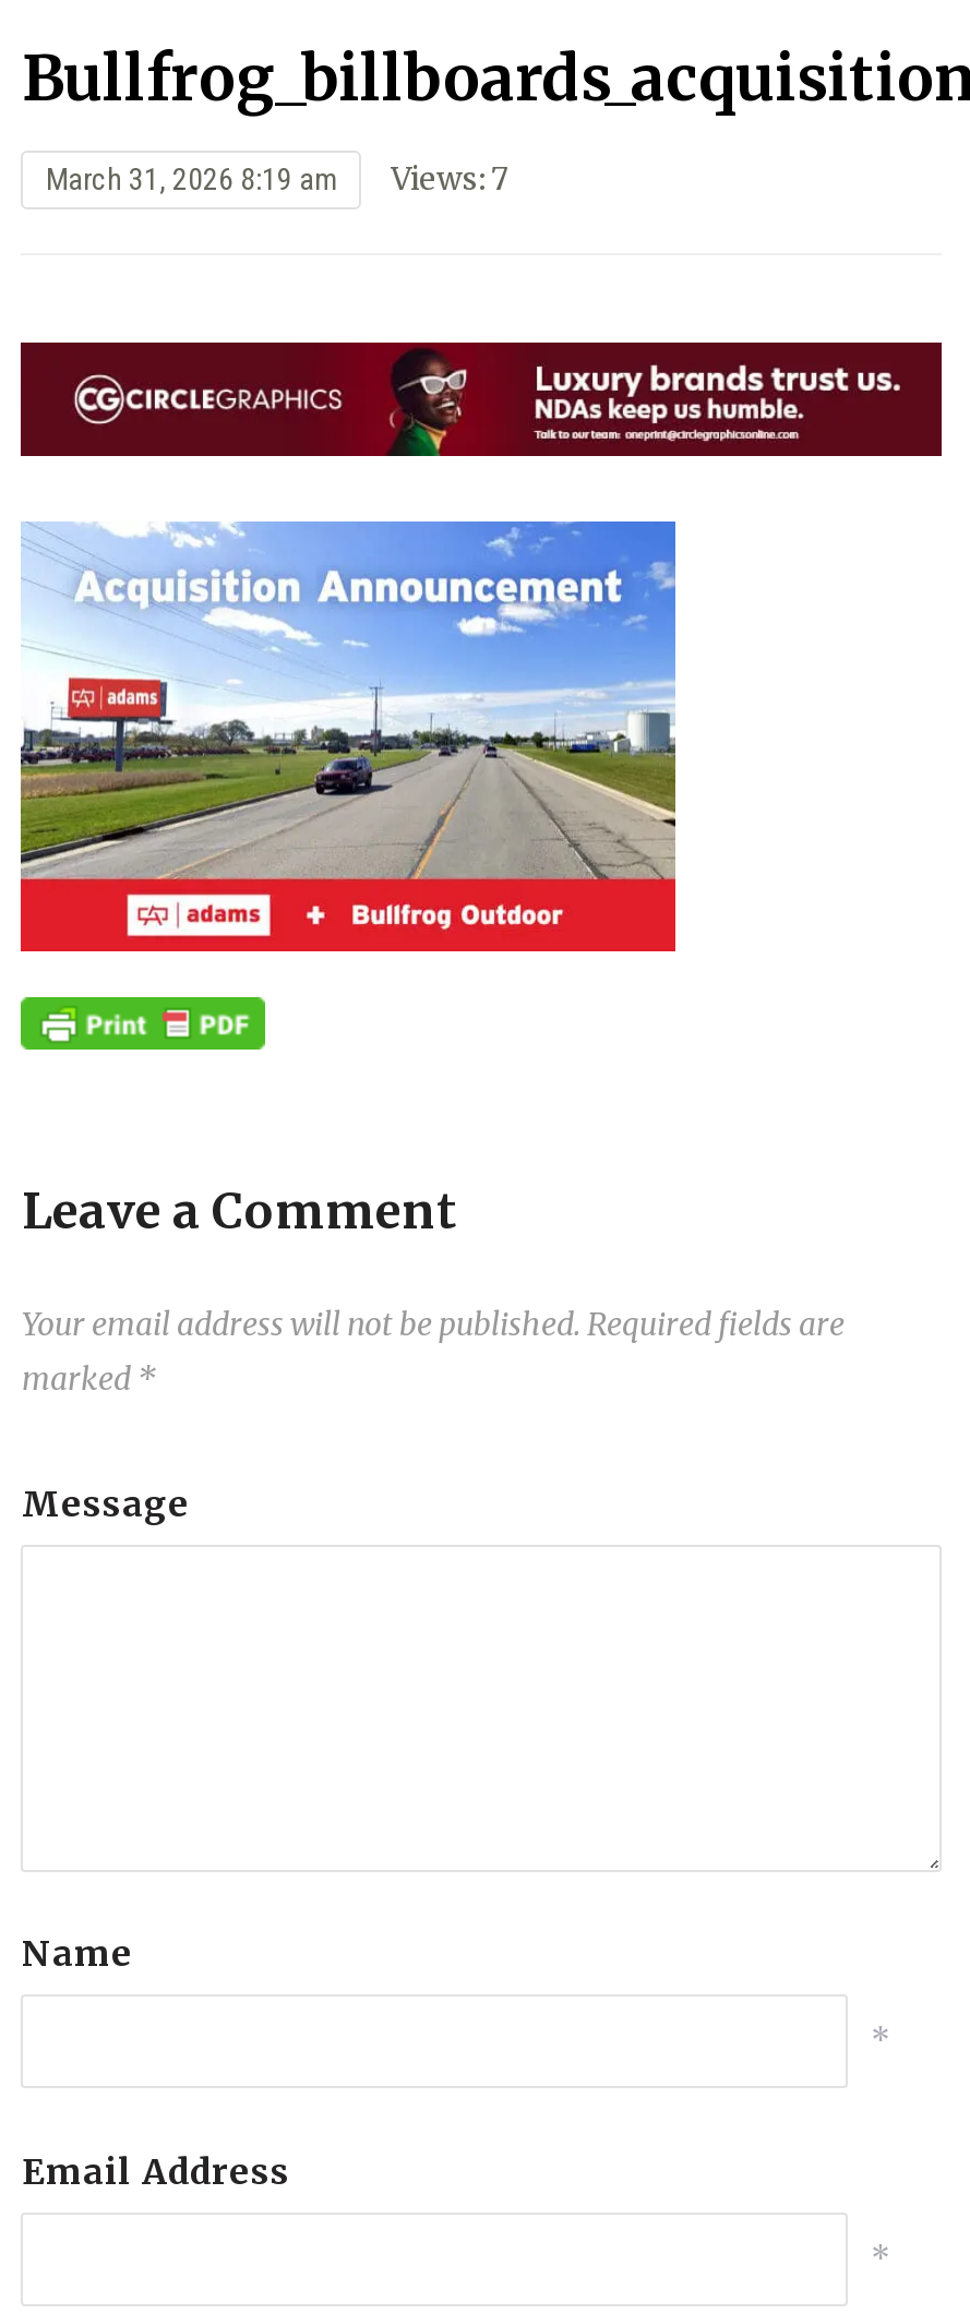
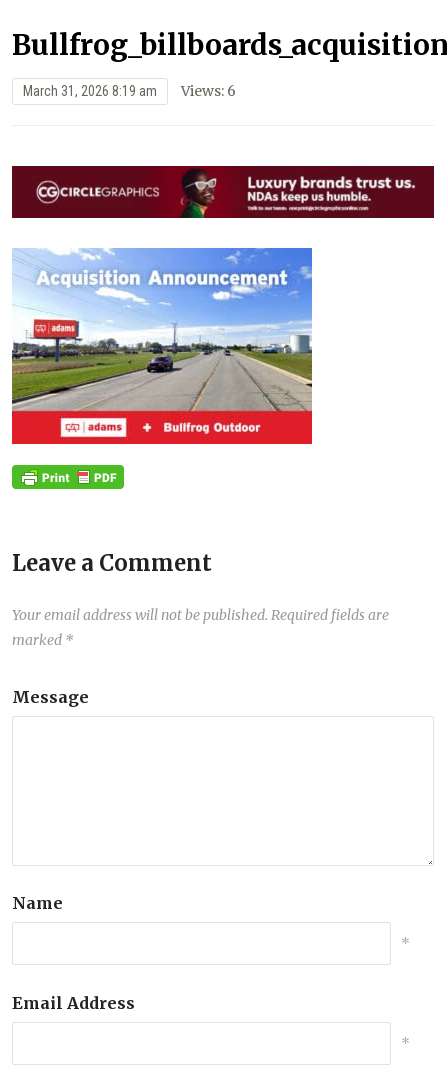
- March 31, 2026 8:19 am Views: 7
+ March 31, 2026 8:19 am Views: 6
